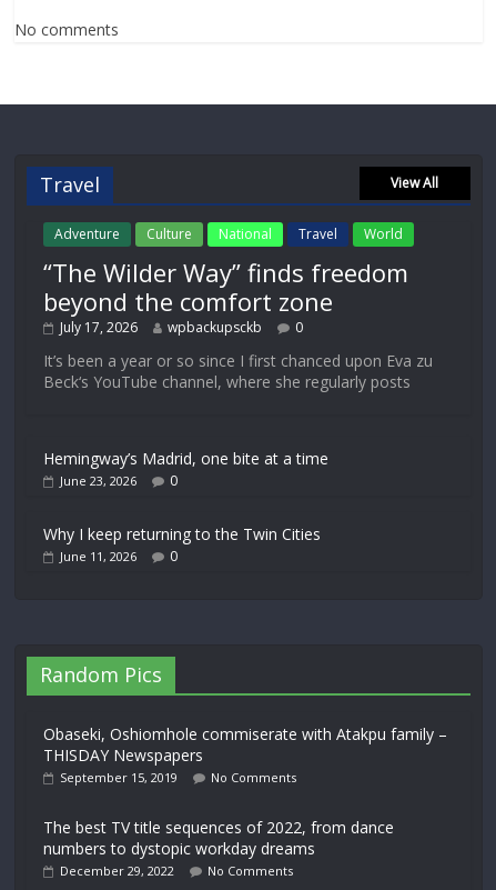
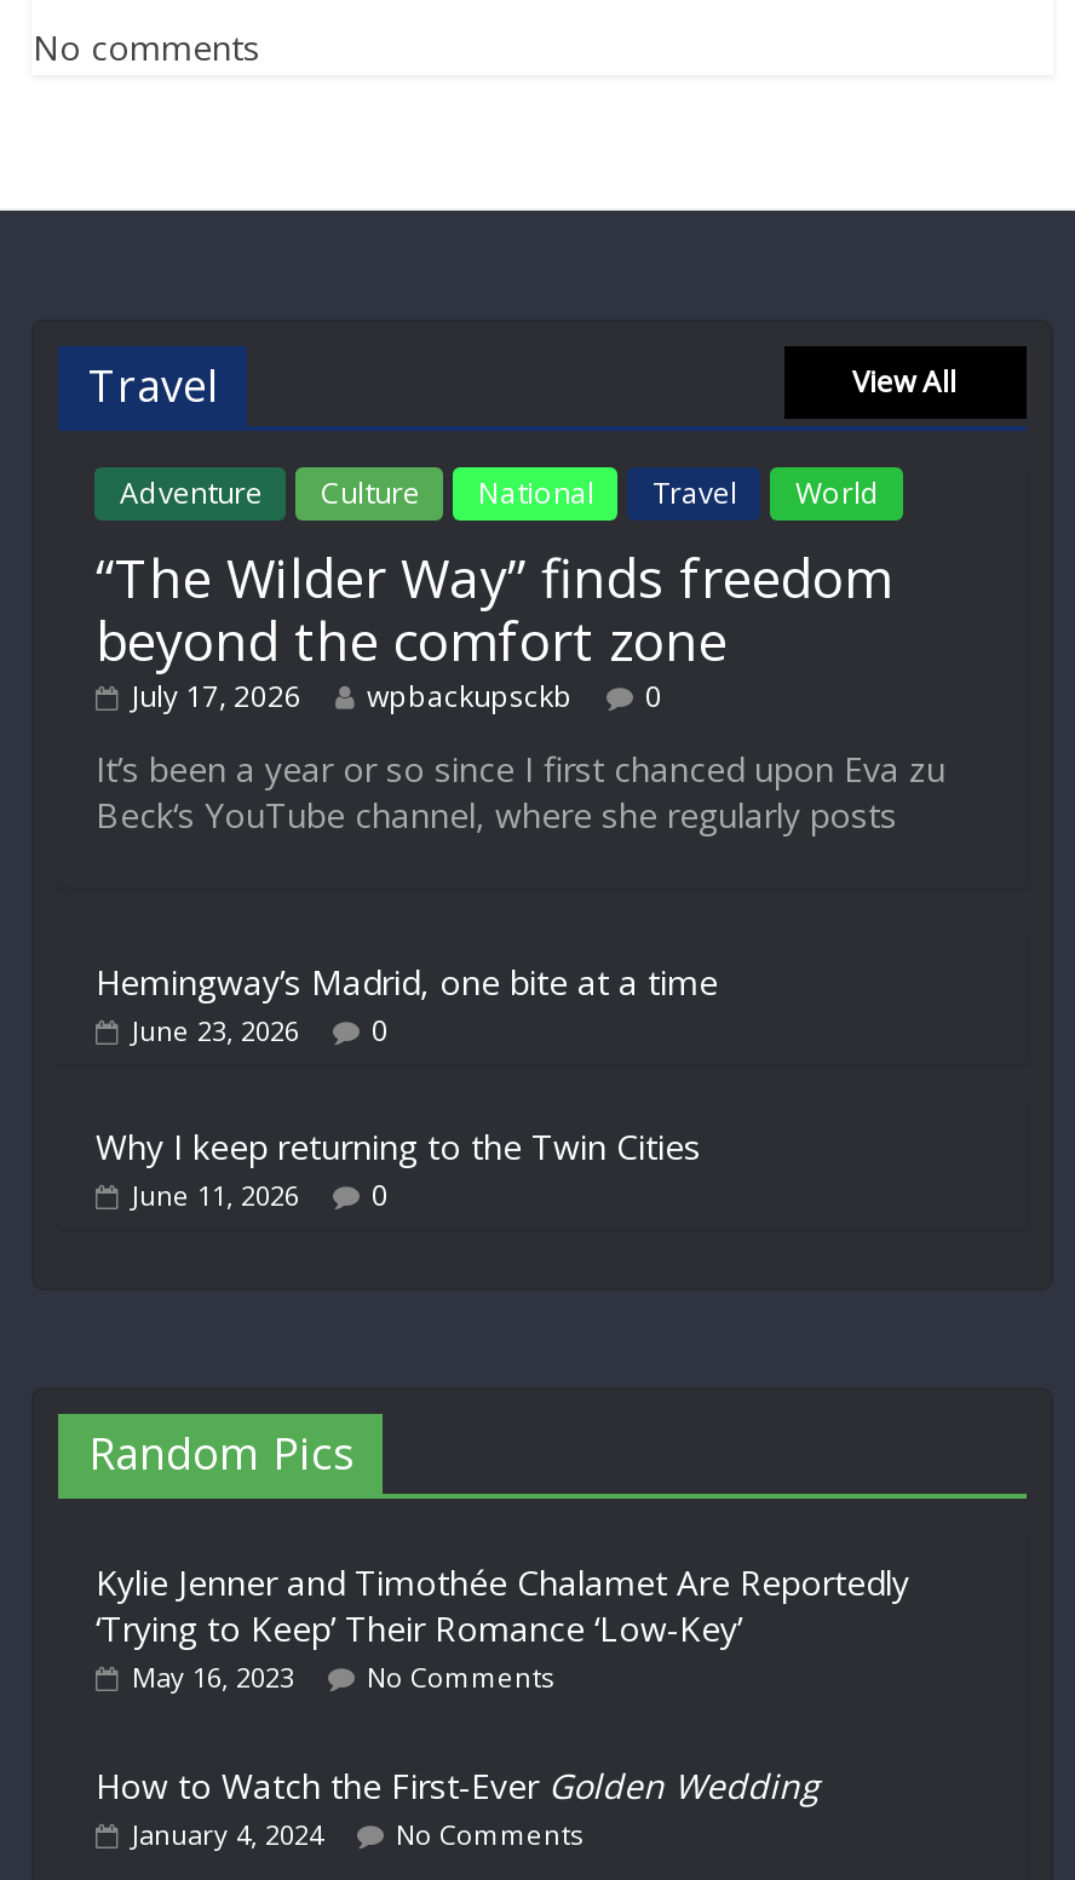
- Obaseki, Oshiomhole commiserate with Atakpu family –
- THISDAY Newspapers
- September 15, 2019
+ Kylie Jenner and Timothée Chalamet Are Reportedly
+ ‘Trying to Keep’ Their Romance ‘Low-Key’
+ May 16, 2023

- The best TV title sequences of 2022, from dance
- numbers to dystopic workday dreams
- December 29, 2022
+ How to Watch the First-Ever Golden Wedding
+ January 4, 2024
